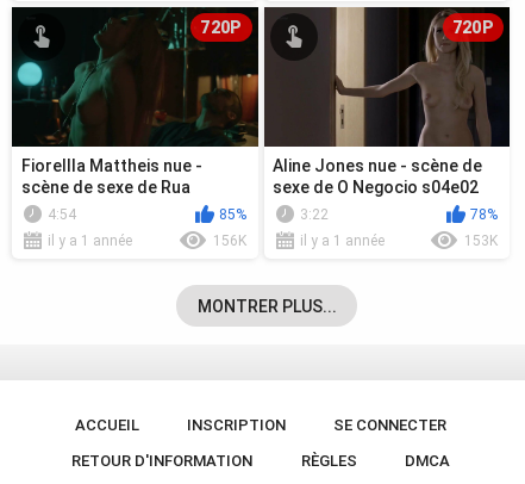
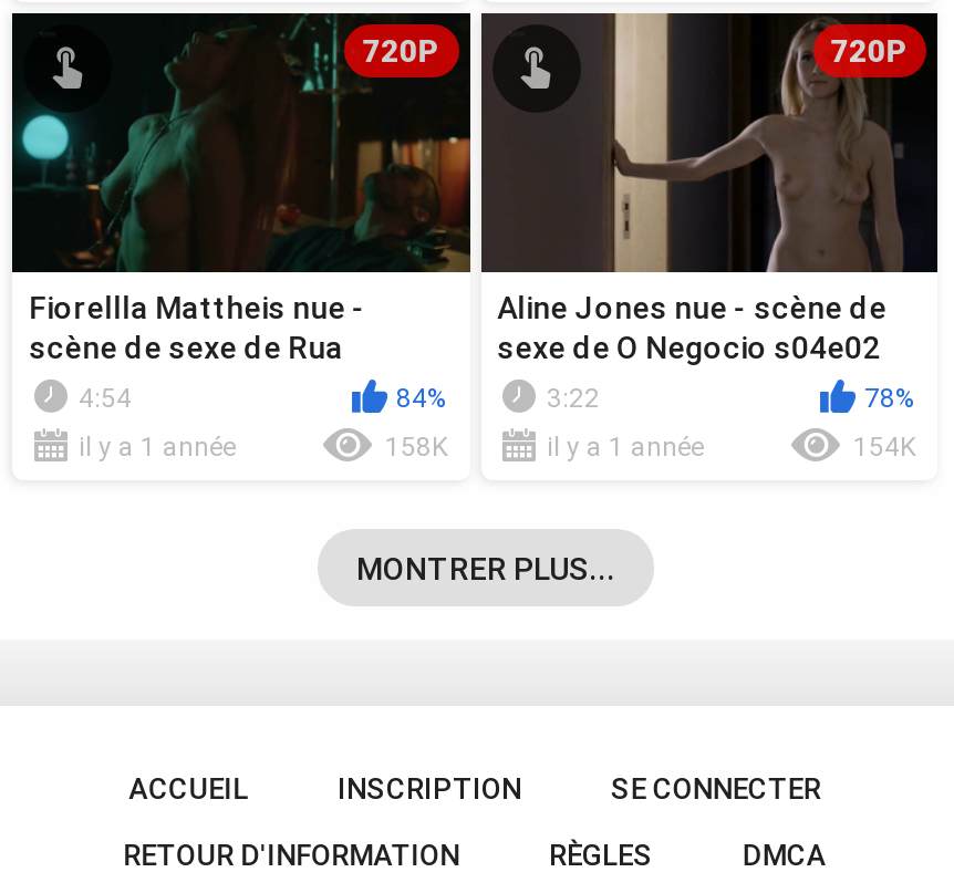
- 85%
+ 84%

- 156K
+ 158K

- 153K
+ 154K
